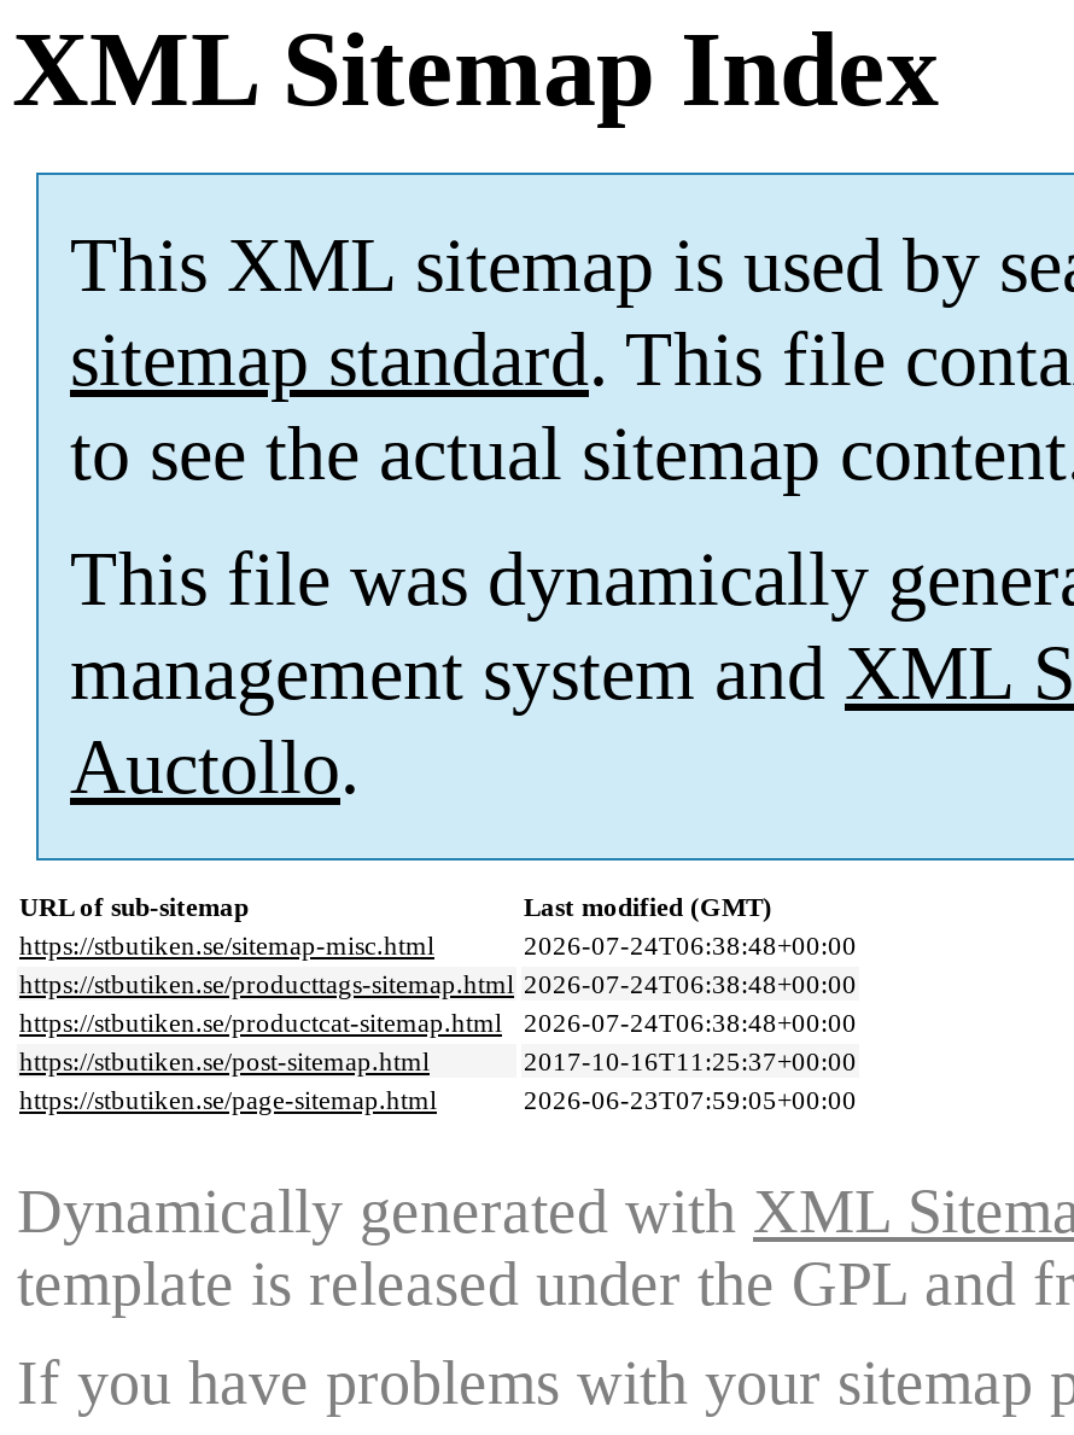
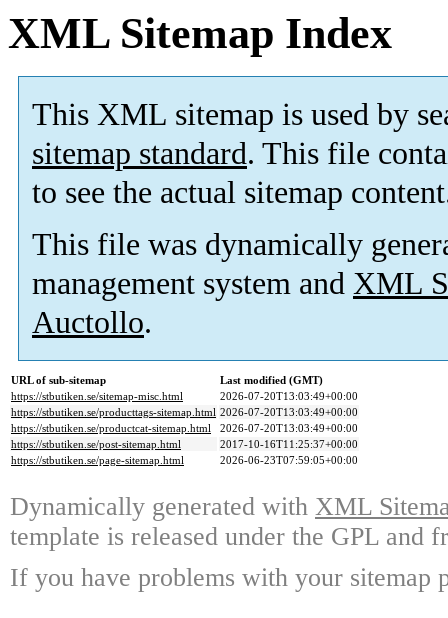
- 2026-07-24T06:38:48+00:00
- https://stbutiken.se/producttags-sitemap.html 2026-07-24T06:38:48+00:00
+ 2026-07-20T13:03:49+00:00
+ https://stbutiken.se/producttags-sitemap.html 2026-07-20T13:03:49+00:00

- https://stbutiken.se/productcat-sitemap.html 2026-07-24T06:38:48+00:00
+ https://stbutiken.se/productcat-sitemap.html 2026-07-20T13:03:49+00:00
